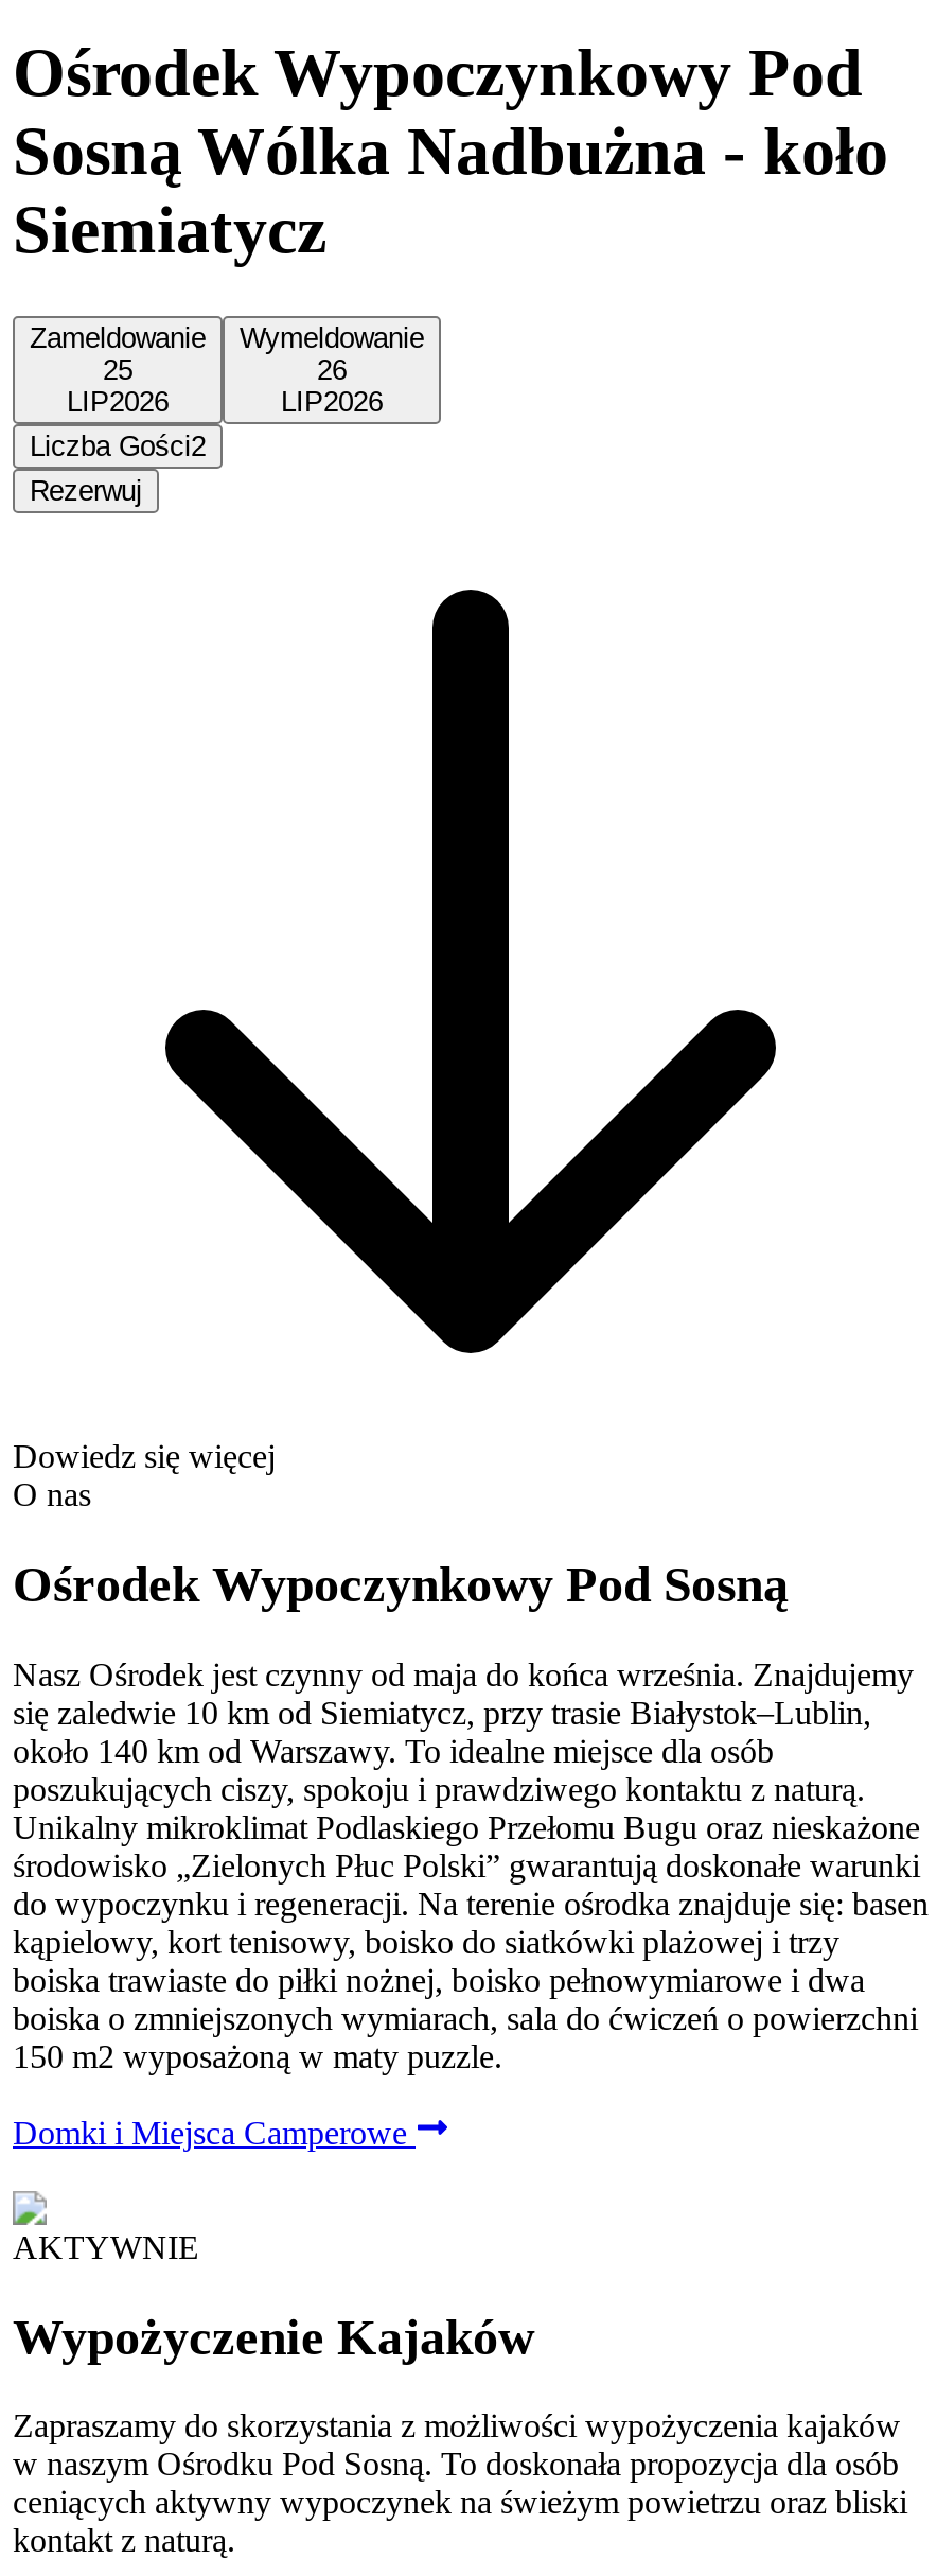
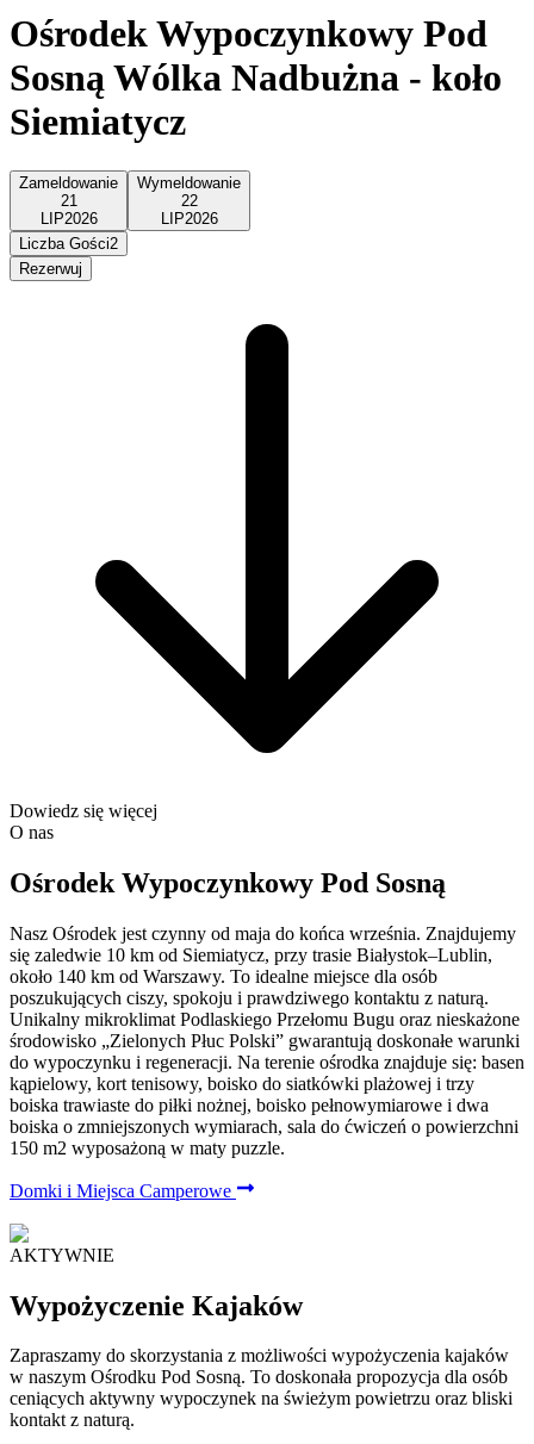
- 25
+ 21

- 26
+ 22
